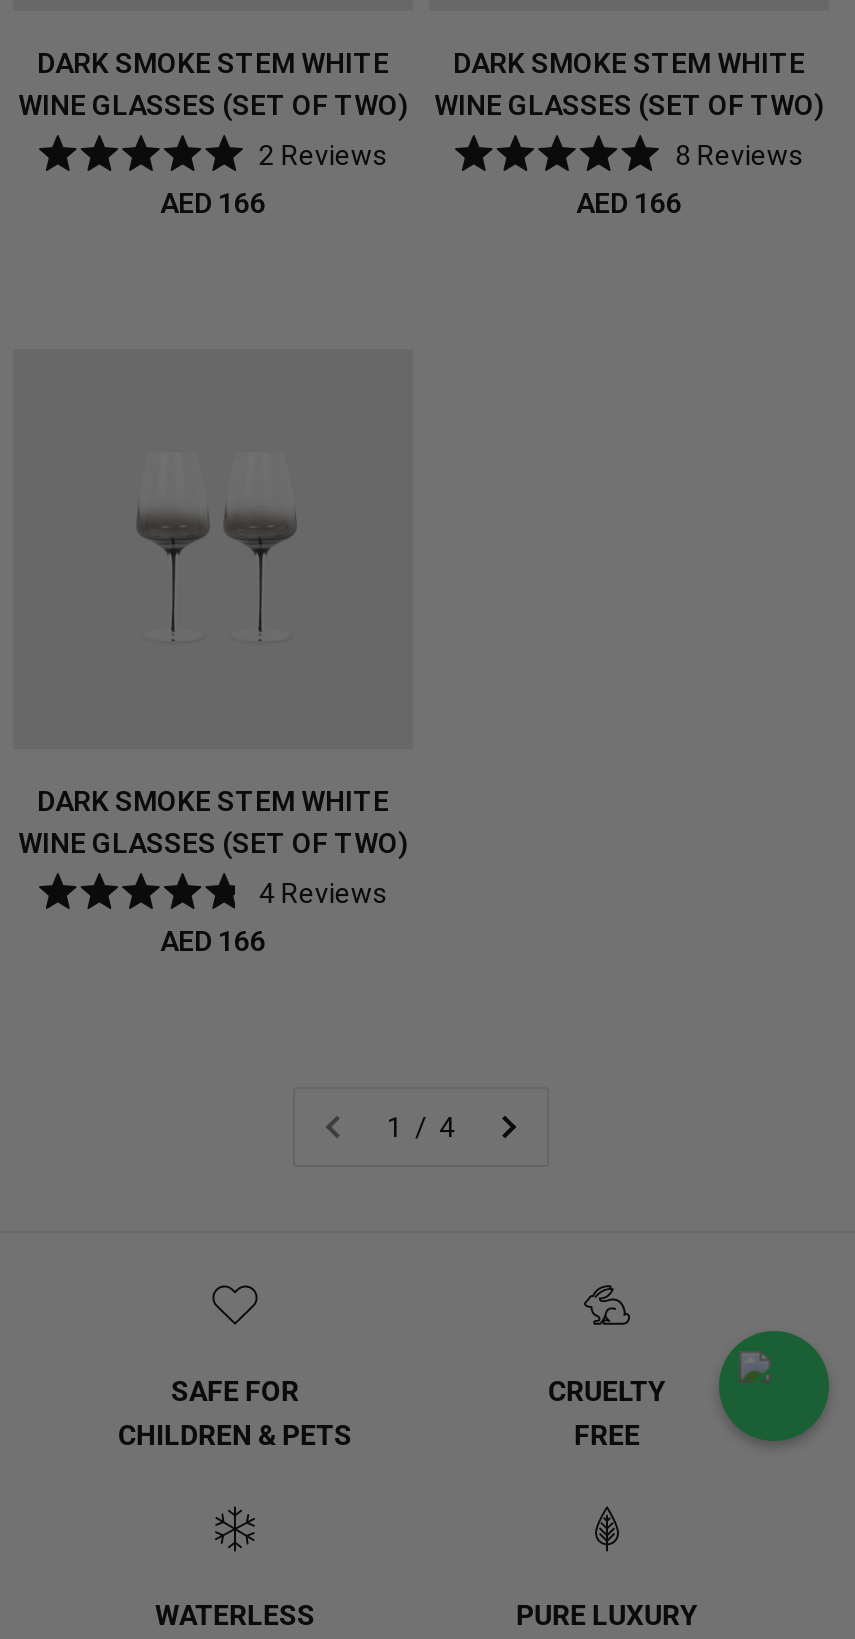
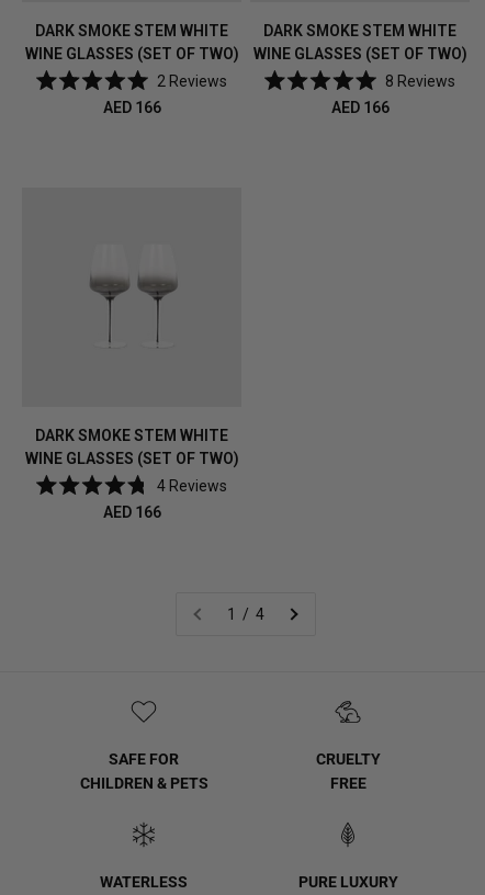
- [image]
